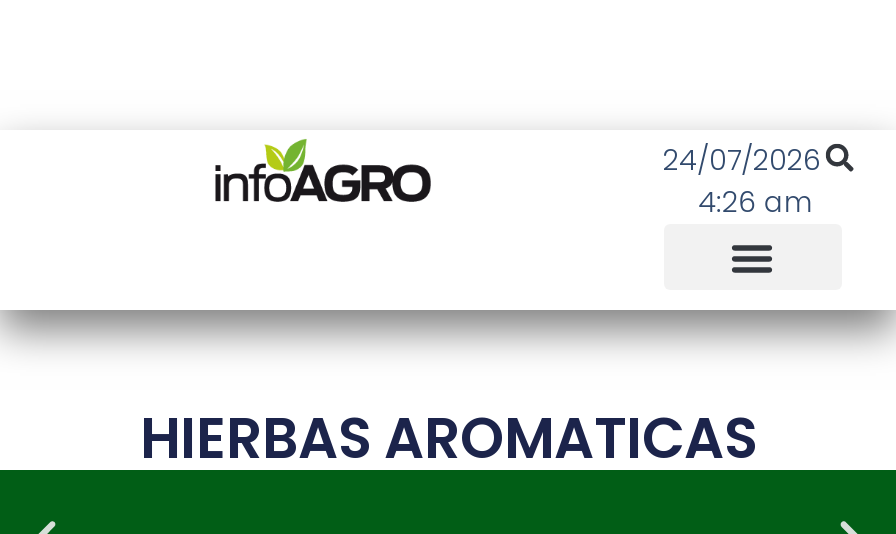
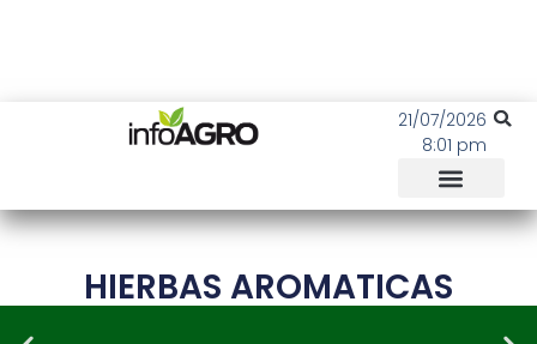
- 24/07/2026
- 4:26 am
+ 21/07/2026
+ 8:01 pm
